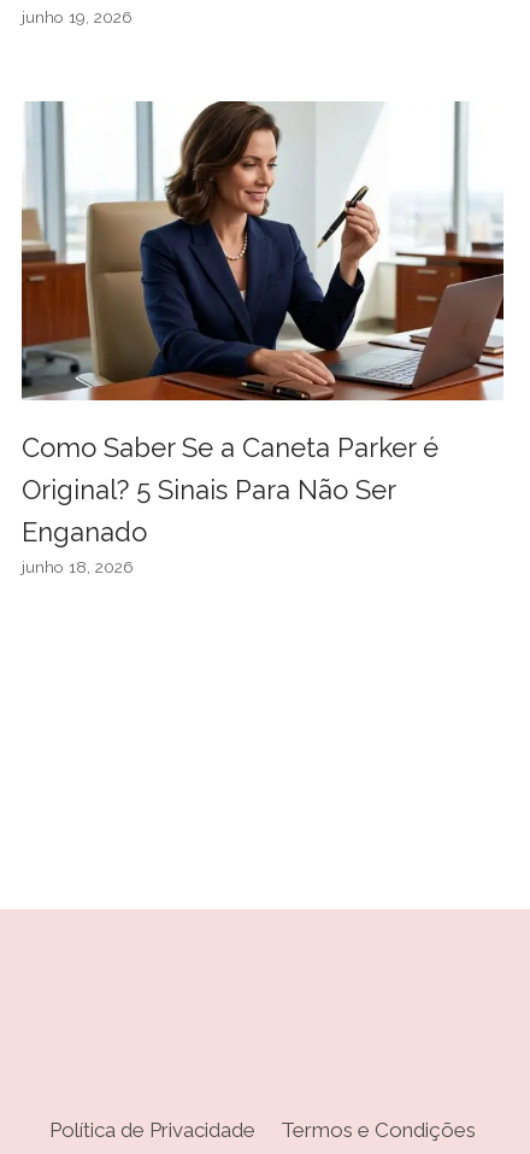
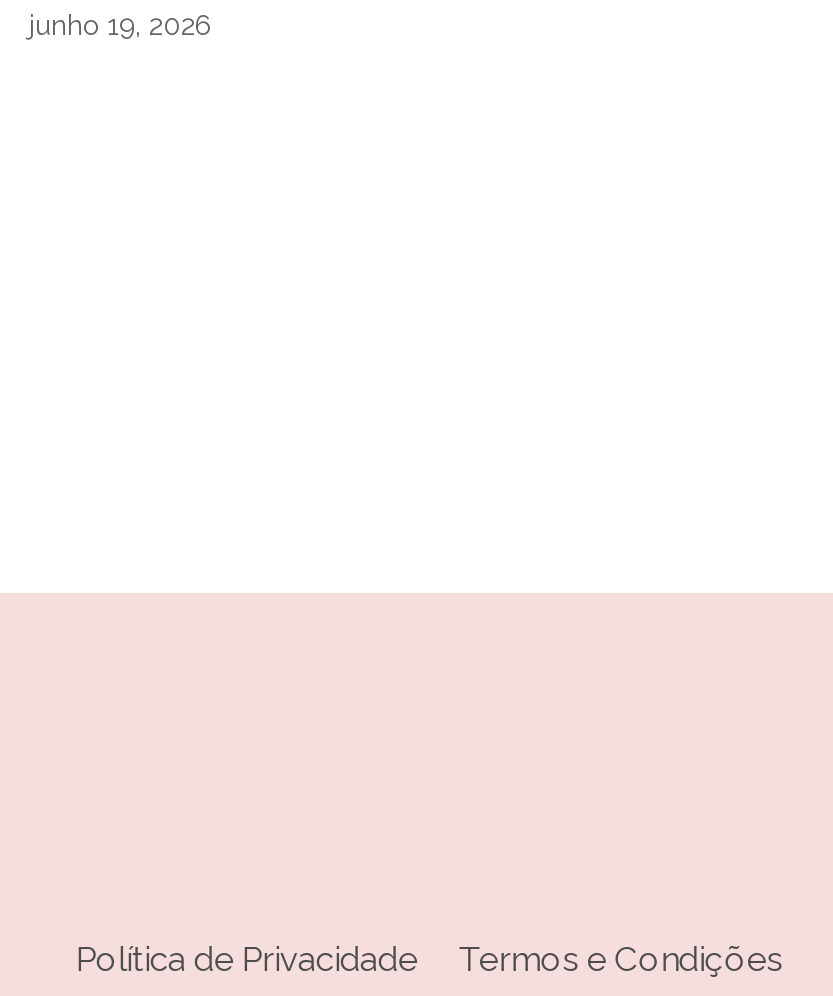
- [image]
- Como Saber Se a Caneta Parker é
- Original? 5 Sinais Para Não Ser
- Enganado
- junho 18, 2026
